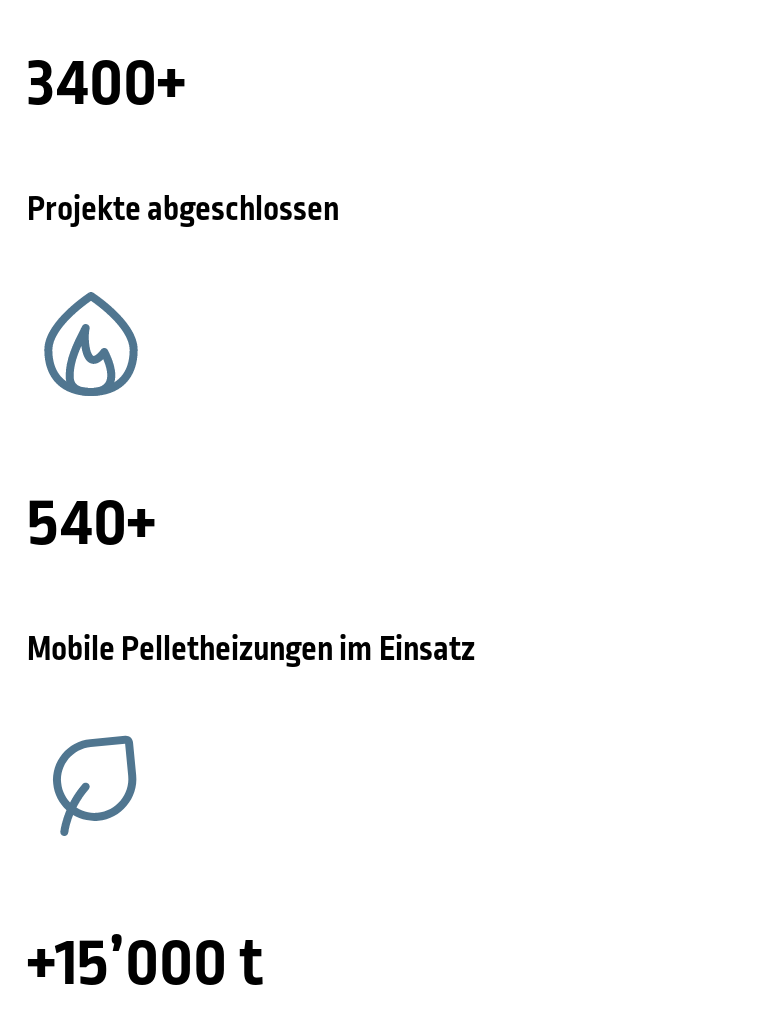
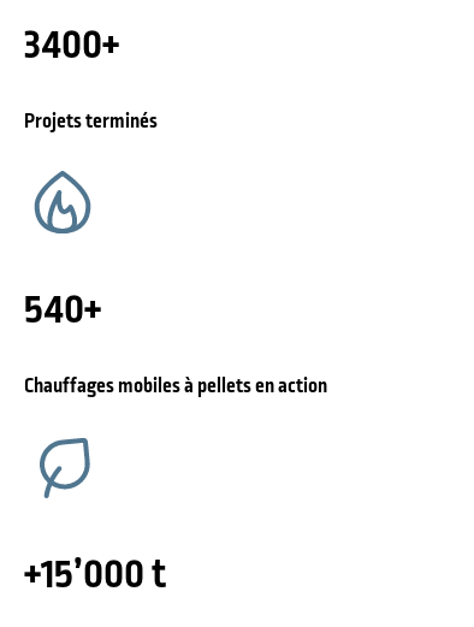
- Projekte abgeschlossen
+ Projets terminés

- Mobile Pelletheizungen im Einsatz
+ Chauffages mobiles à pellets en action
